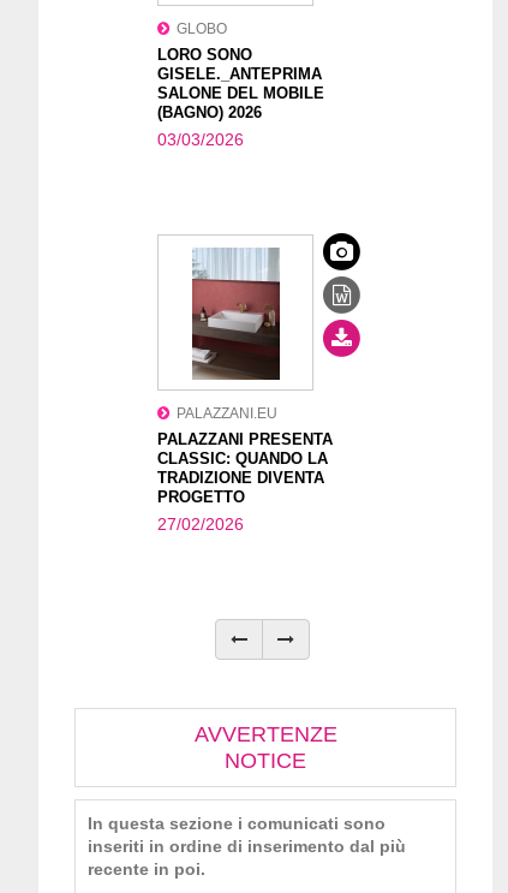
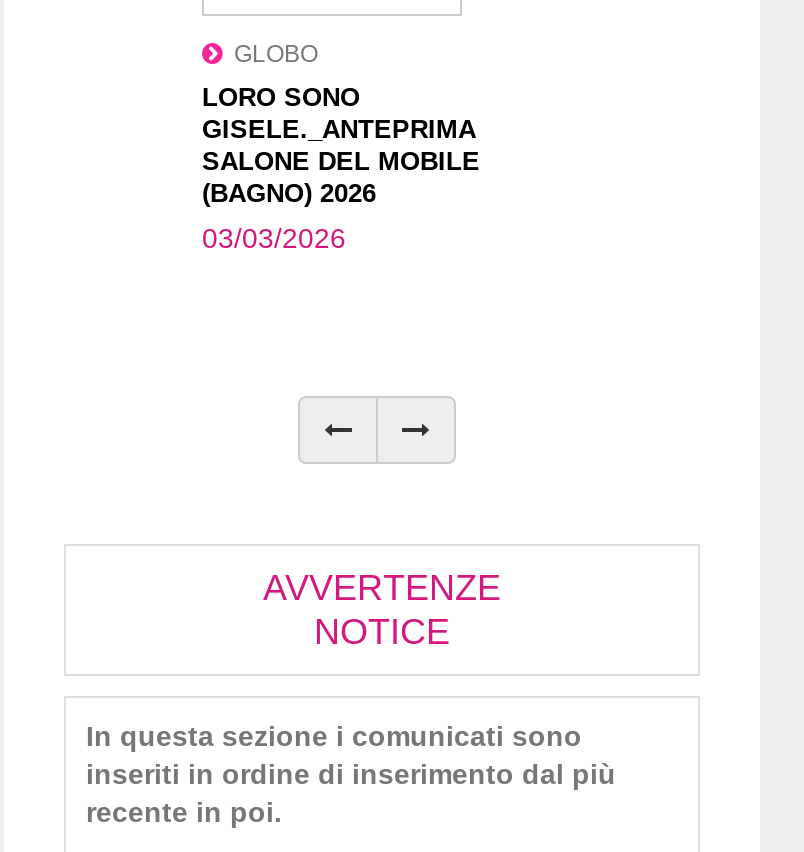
- [image]
- PALAZZANI.EU
- PALAZZANI PRESENTA
- CLASSIC: QUANDO LA
- TRADIZIONE DIVENTA
- PROGETTO
- 27/02/2026

- [image]
